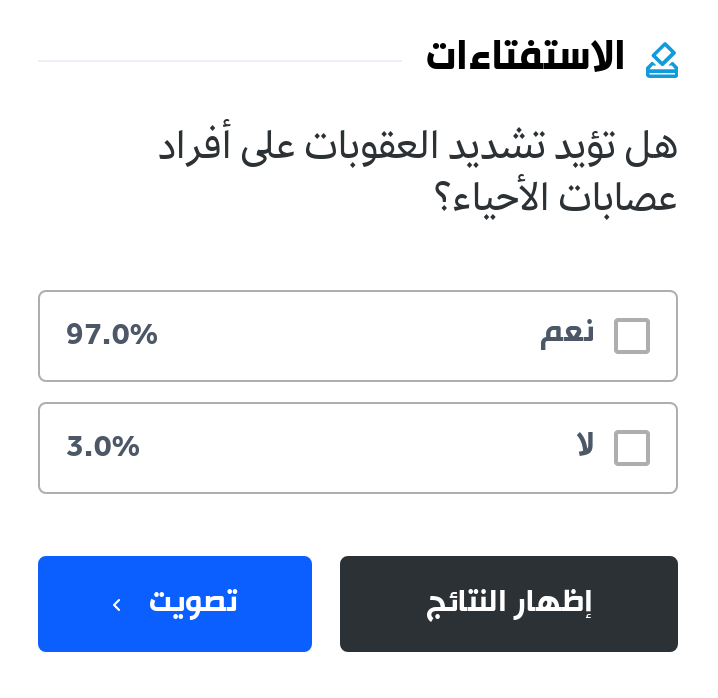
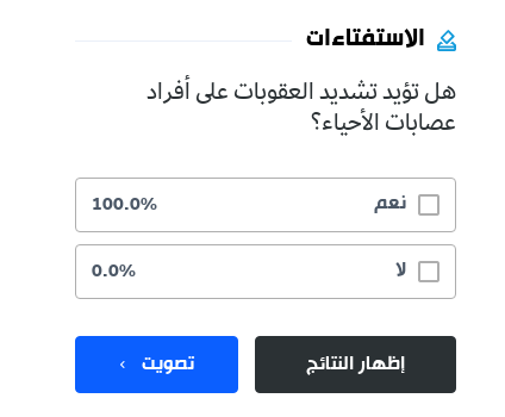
- 97.0%
+ 100.0%

- 3.0%
+ 0.0%
